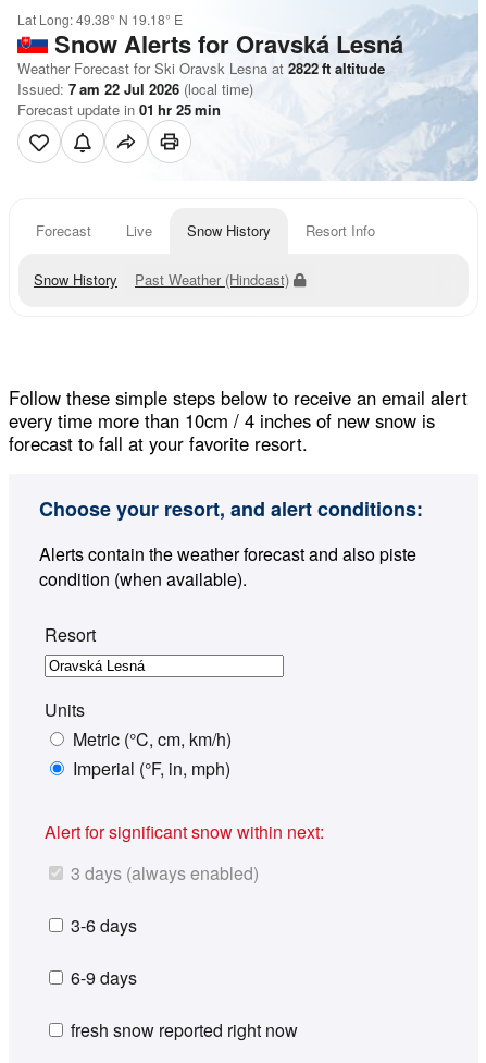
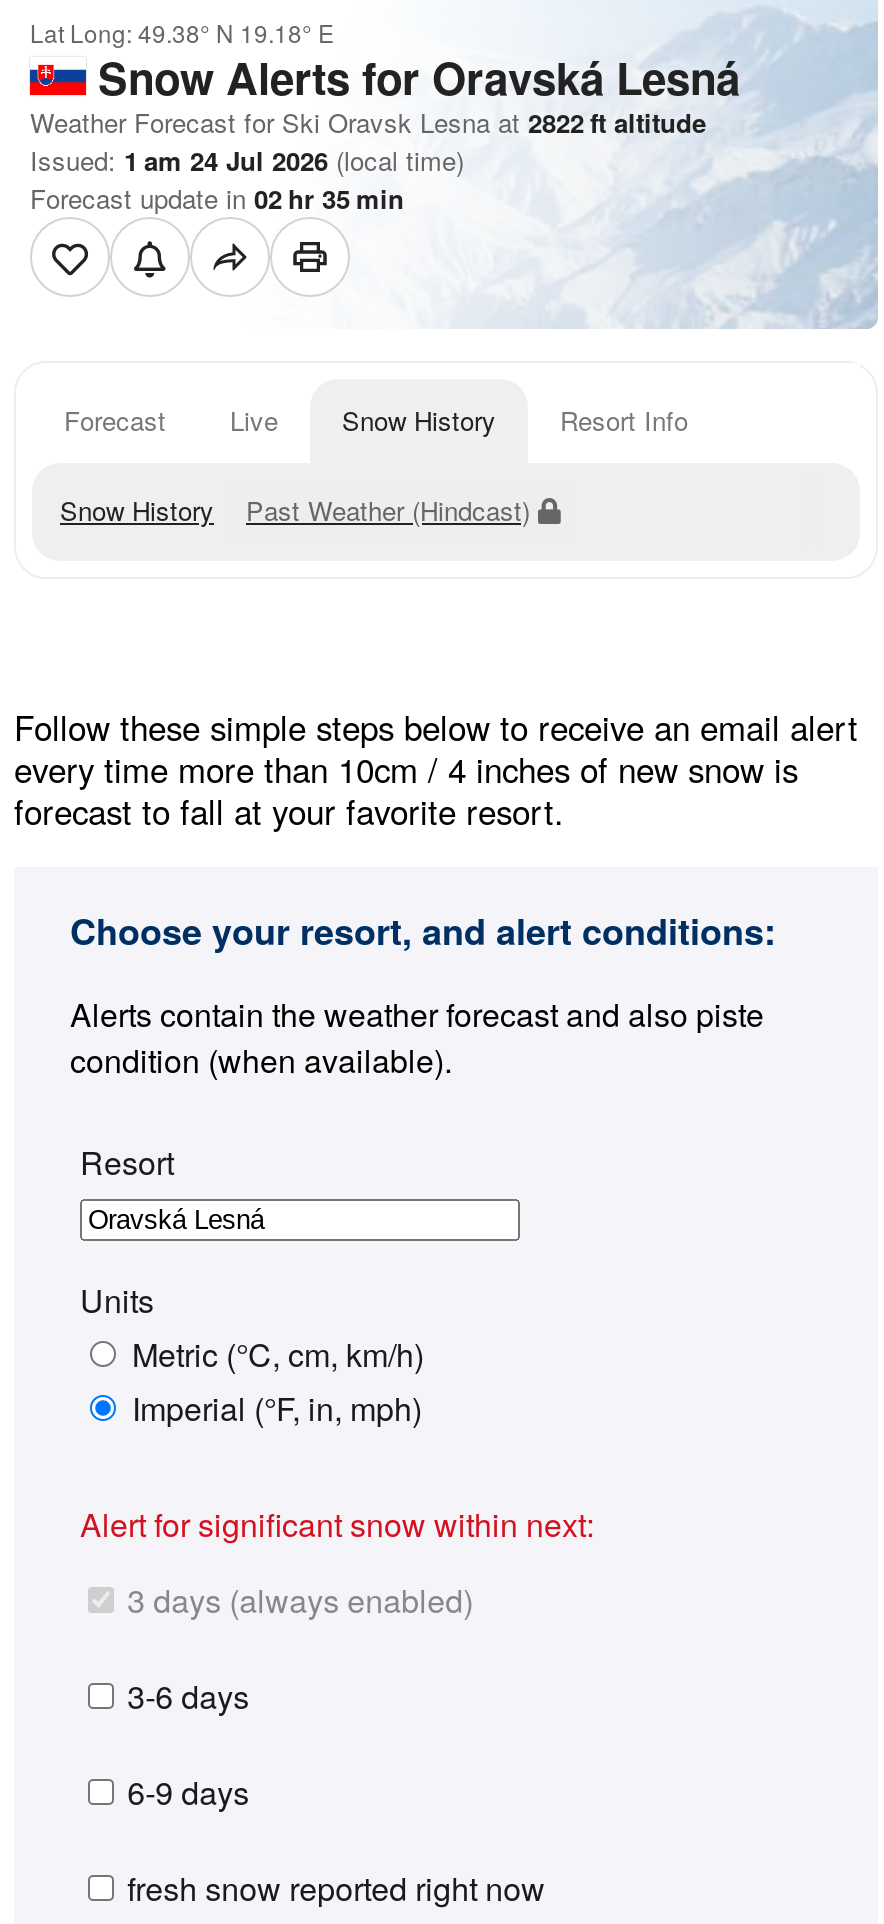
- Issued: 7 am 22 Jul 2026 (local time)
+ Issued: 1 am 24 Jul 2026 (local time)

- Forecast update in 01 hr 25 min
+ Forecast update in 02 hr 35 min
